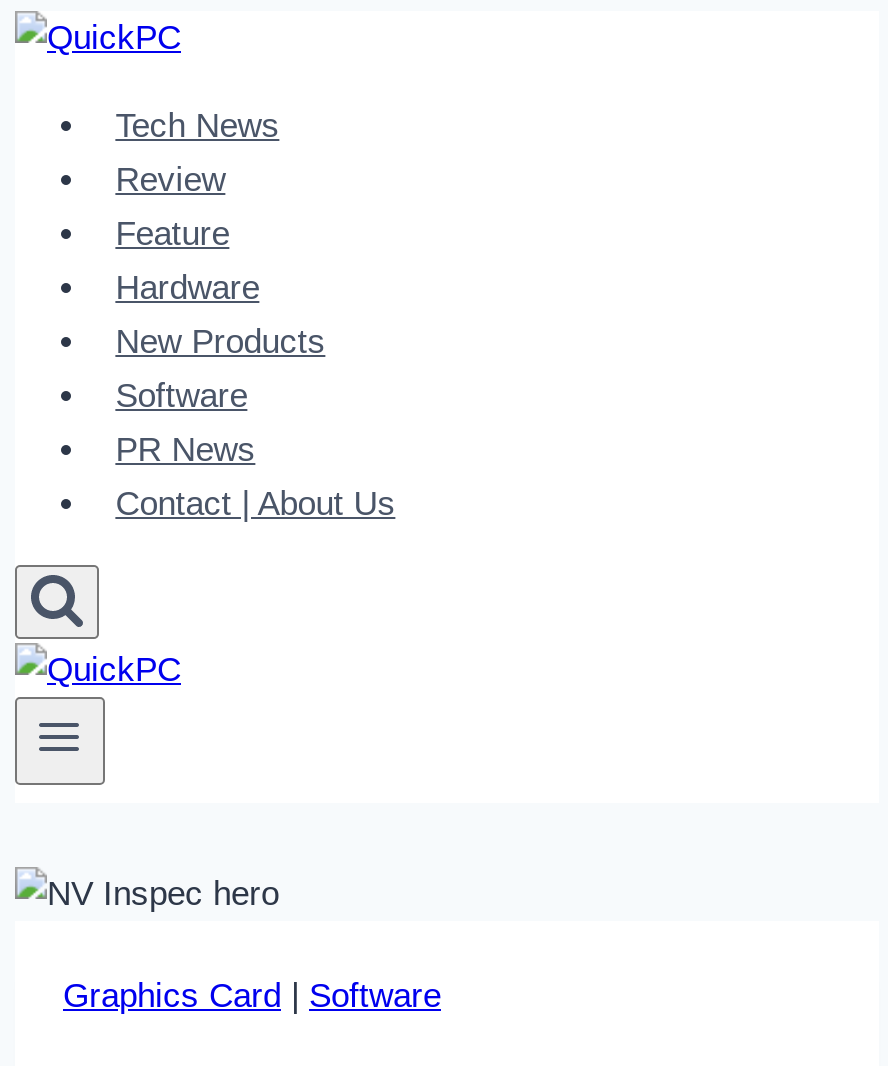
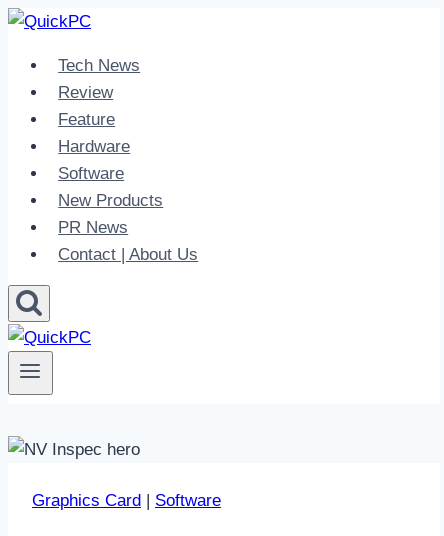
moved down: New Products

moved up: Software
